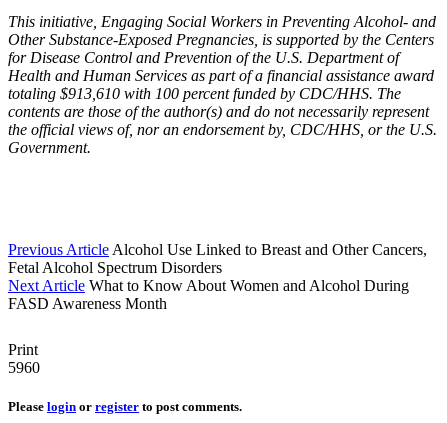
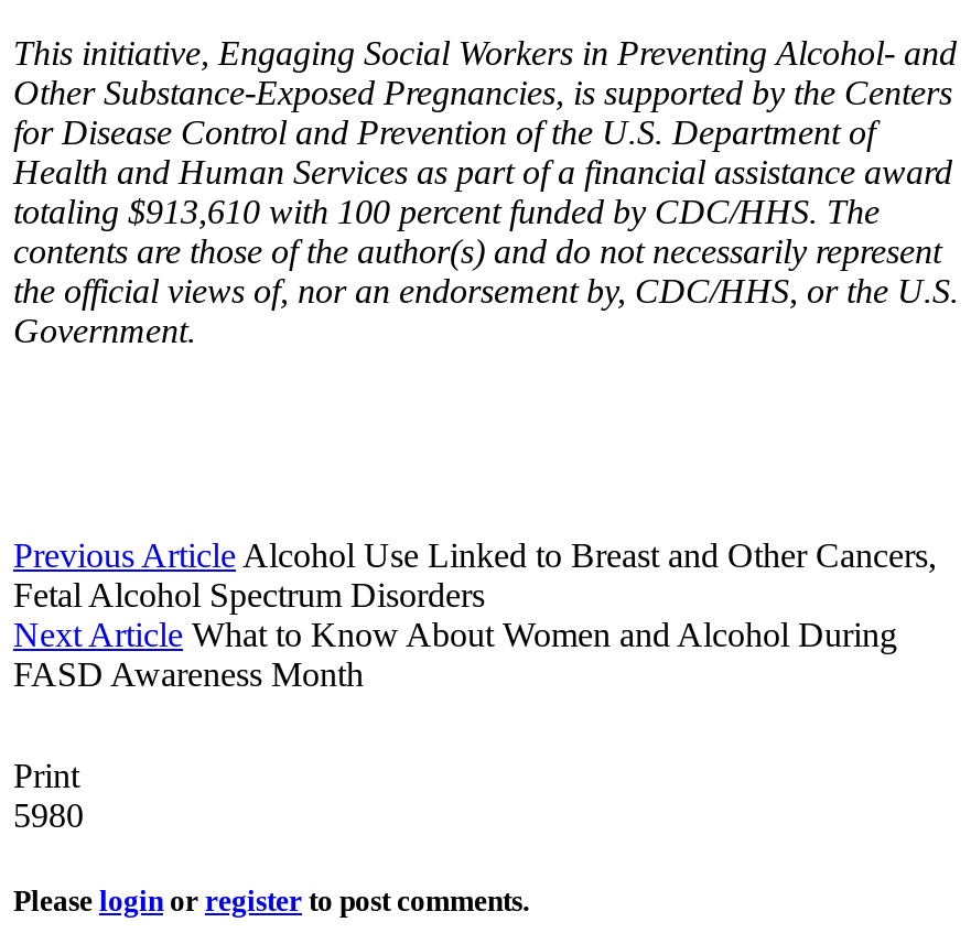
- 5960
+ 5980
